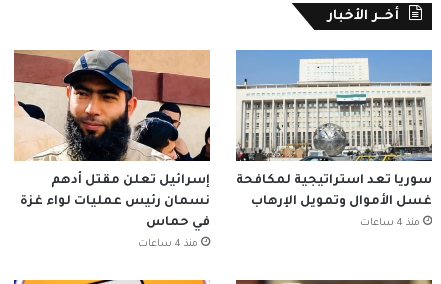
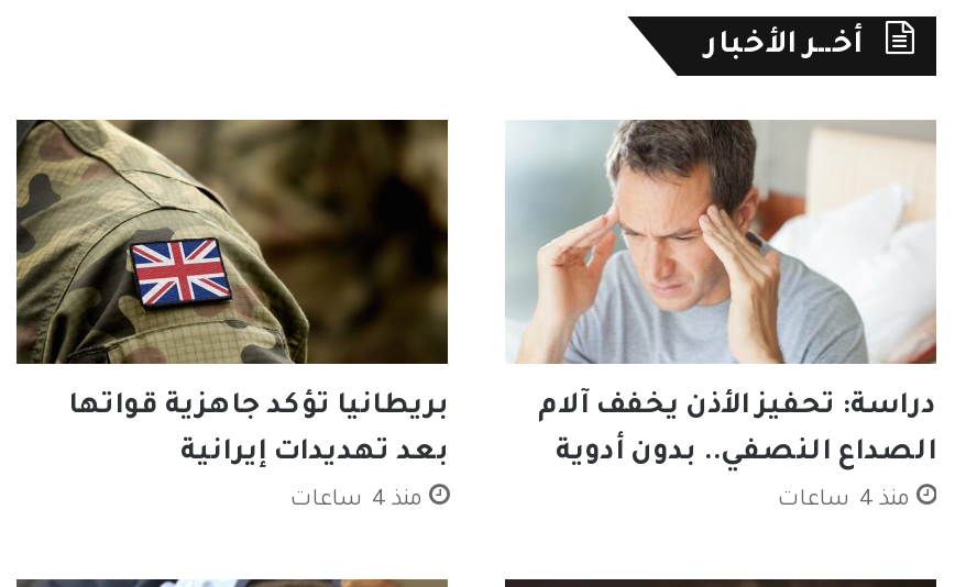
- [image]
- إسرائيل تعلن مقتل أدهم
- نسمان رئيس عمليات لواء غزة
- في حماس
+ [image]
+ بريطانيا تؤكد جاهزية قواتها
+ بعد تهديدات إيرانية

- [image]
- سوريا تعد استراتيجية لمكافحة
+ [image]
+ دراسة: تحفيز الأذن يخفف آلام

- غسل الأموال وتمويل الإرهاب
+ الصداع النصفي.. بدون أدوية
